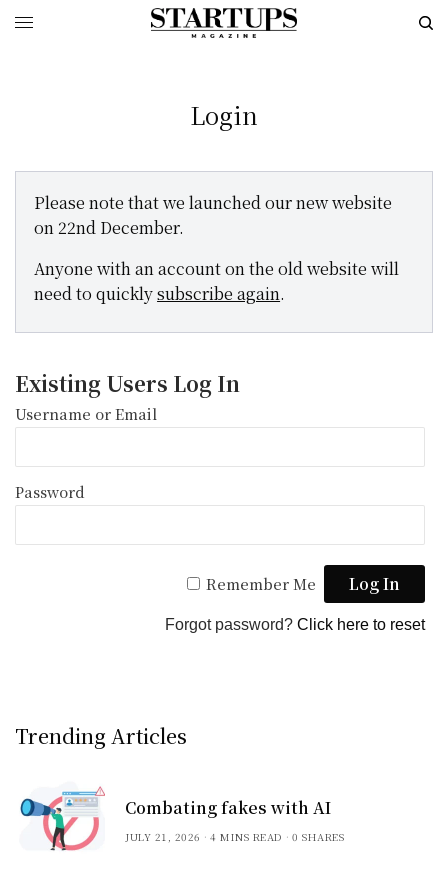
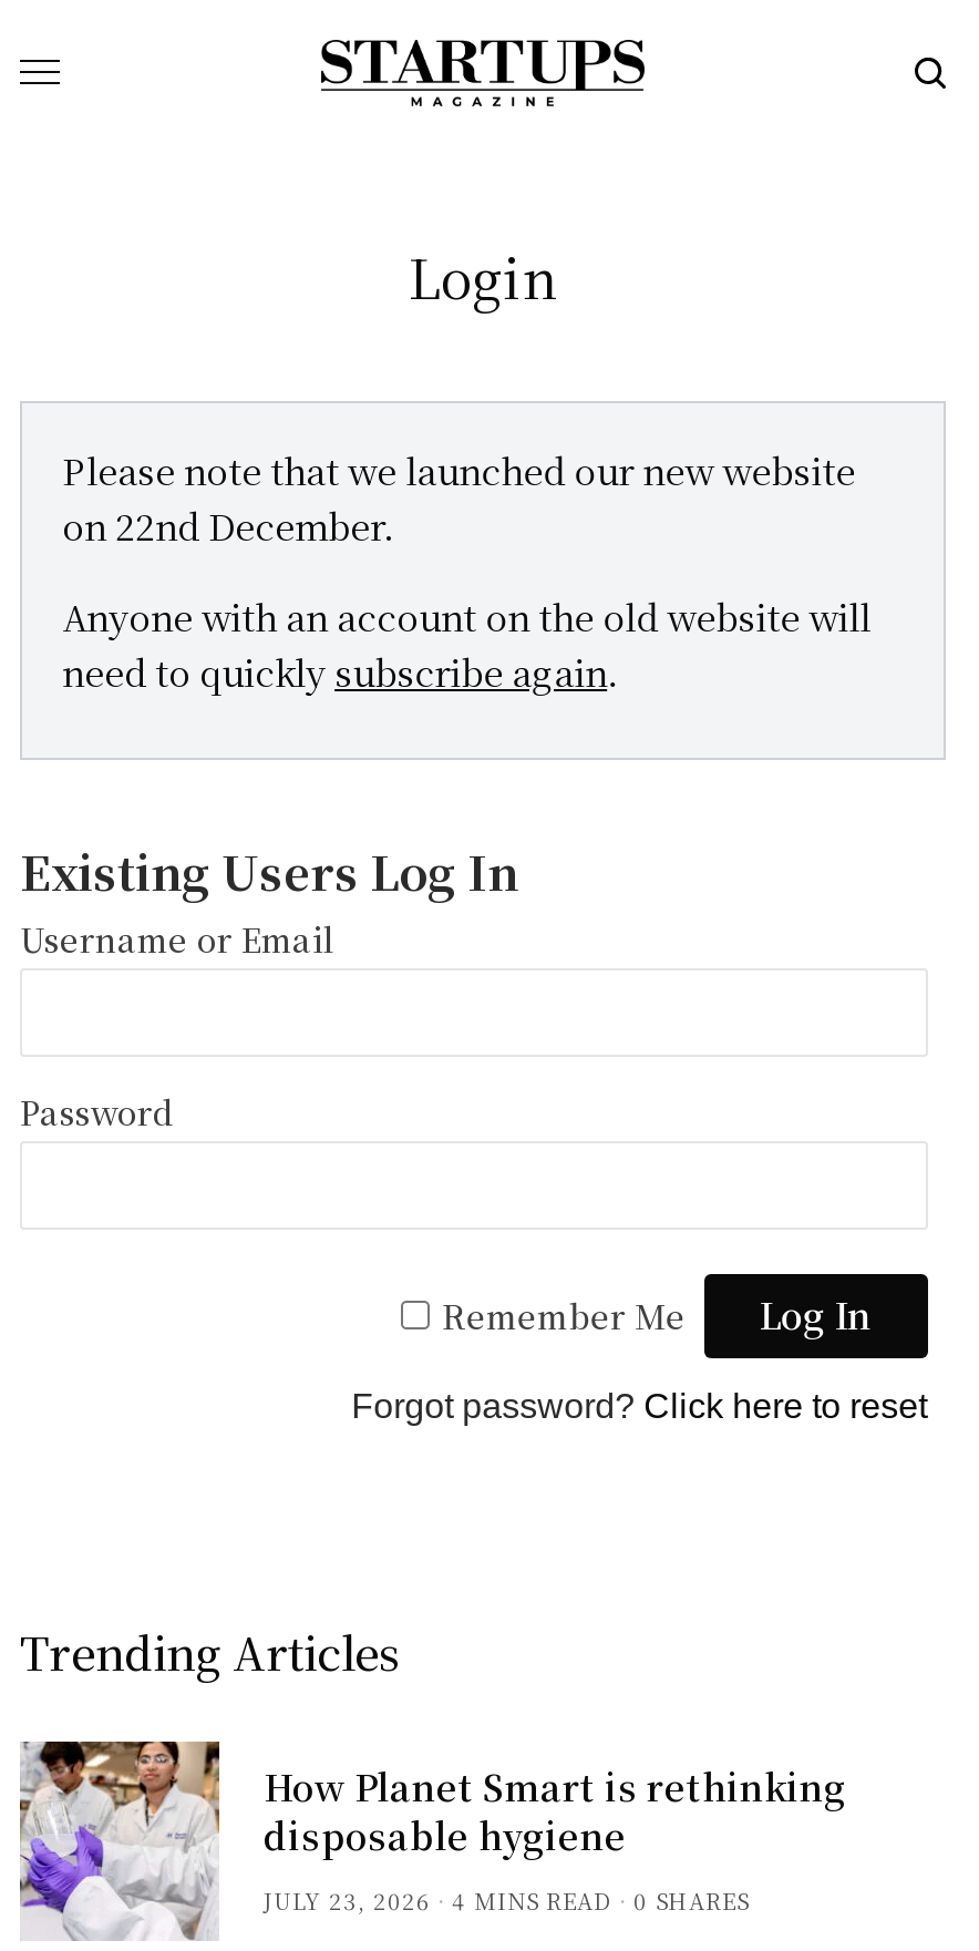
- [image]
- Combating fakes with AI
- JULY 21, 2026
+ [image]
+ How Planet Smart is rethinking
+ disposable hygiene
+ JULY 23, 2026
